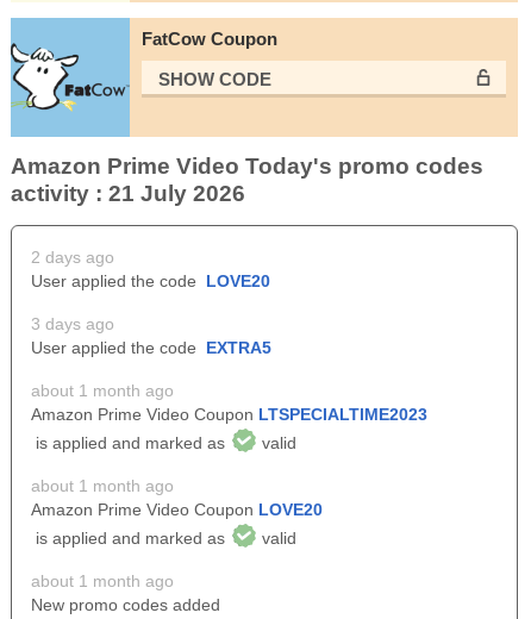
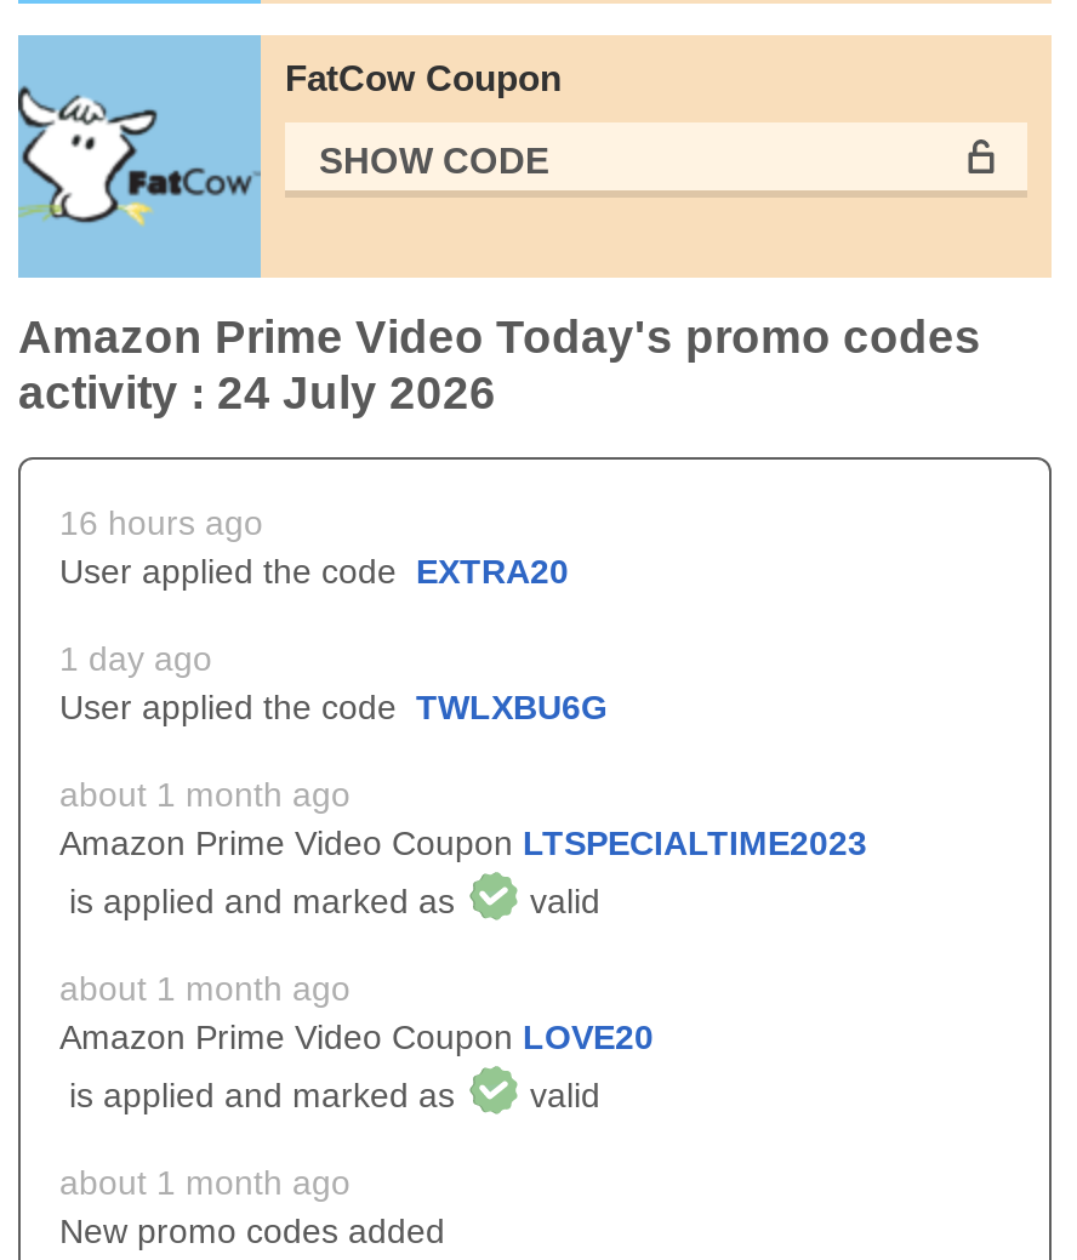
- activity : 21 July 2026
+ activity : 24 July 2026

- 2 days ago
+ 16 hours ago

- User applied the code LOVE20
+ User applied the code EXTRA20

- 3 days ago
+ 1 day ago

- User applied the code EXTRA5
+ User applied the code TWLXBU6G
